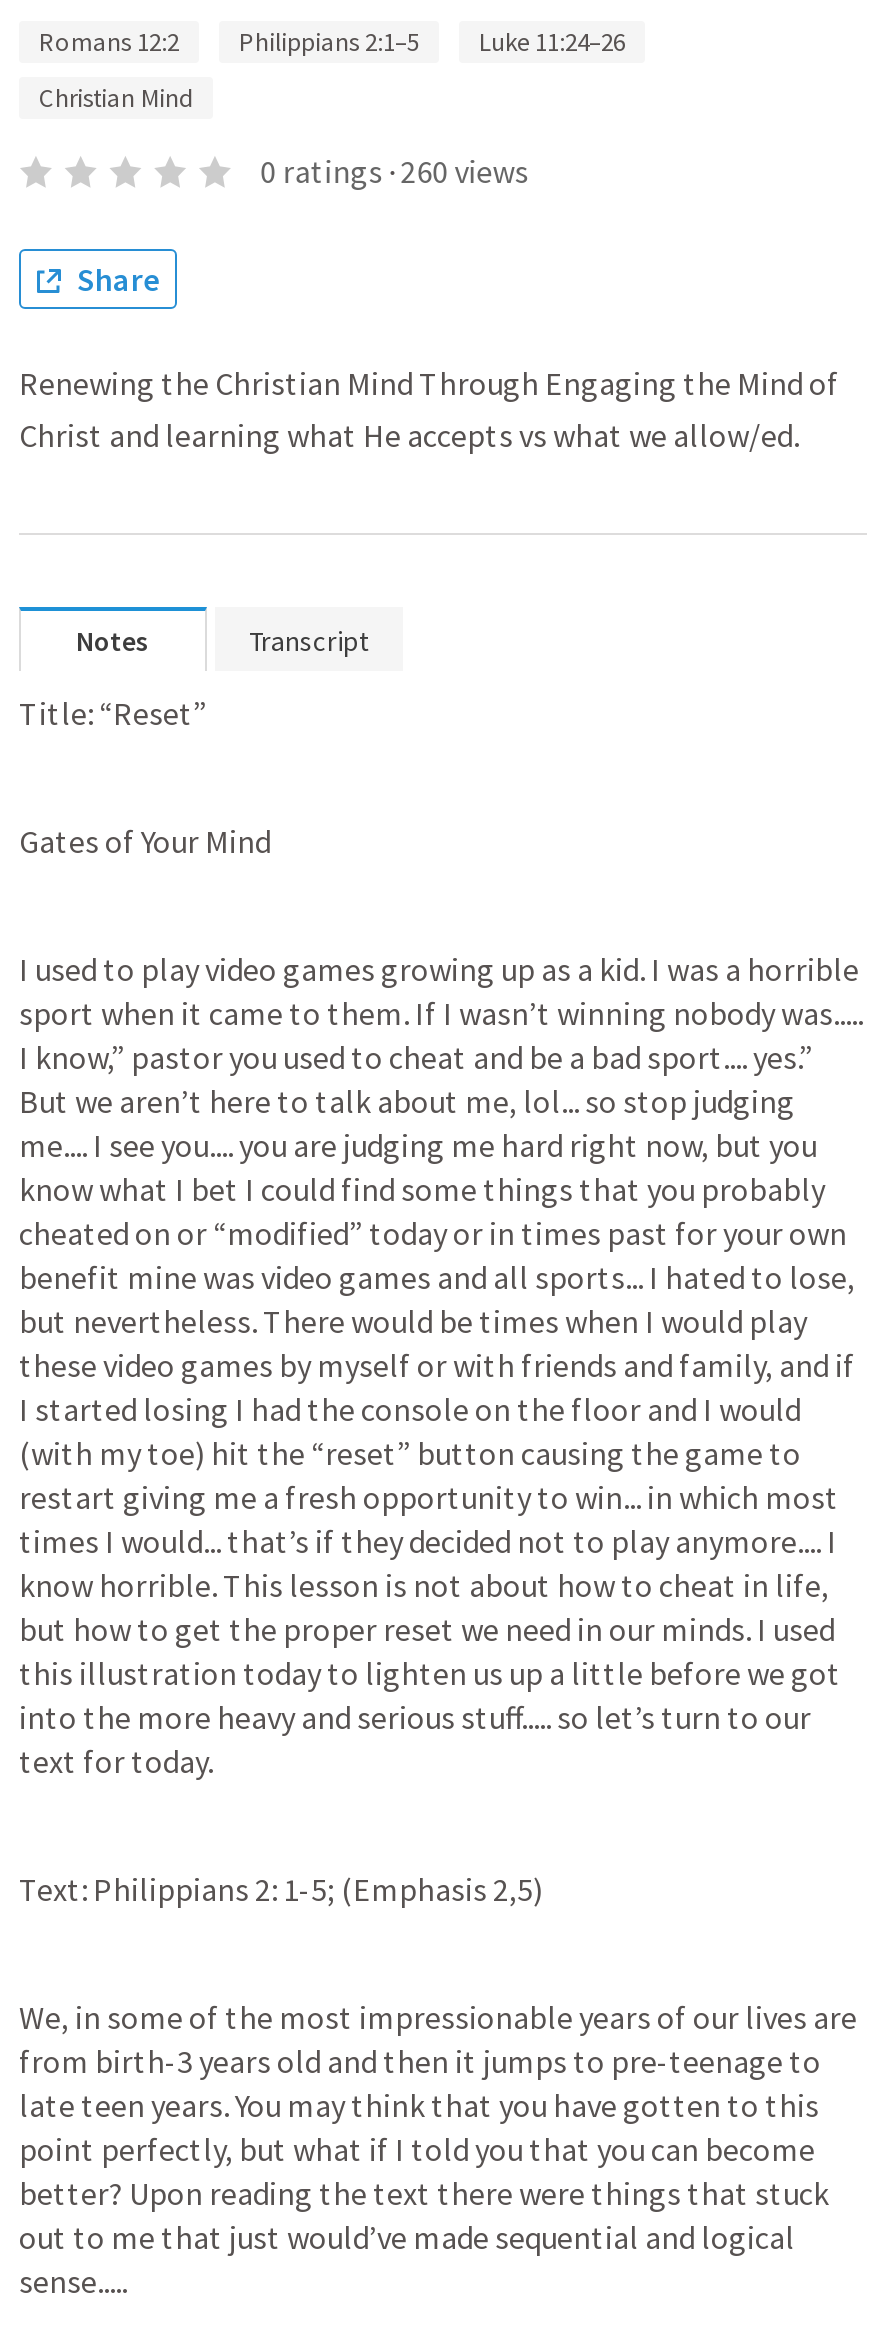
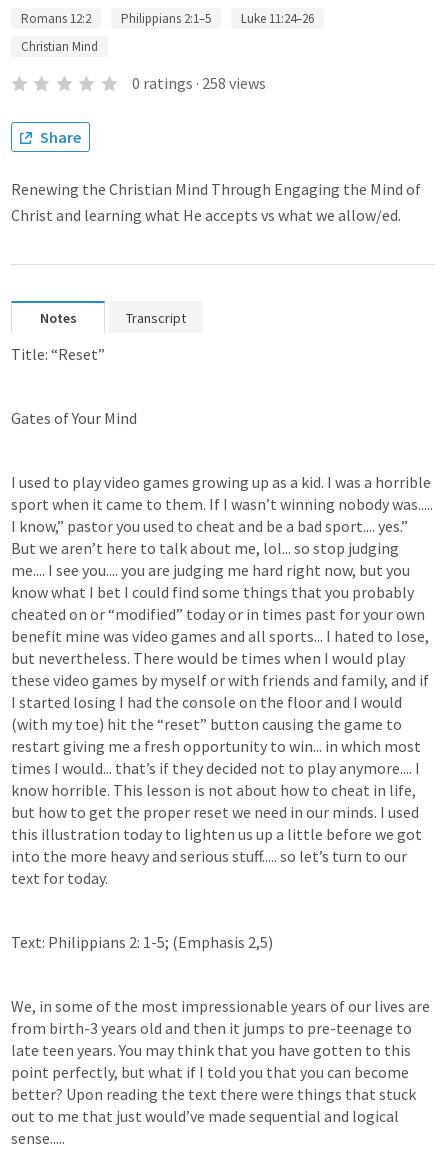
- 0 ratings · 260 views
+ 0 ratings · 258 views
